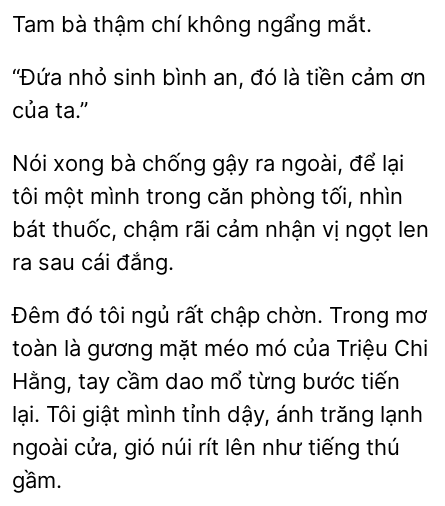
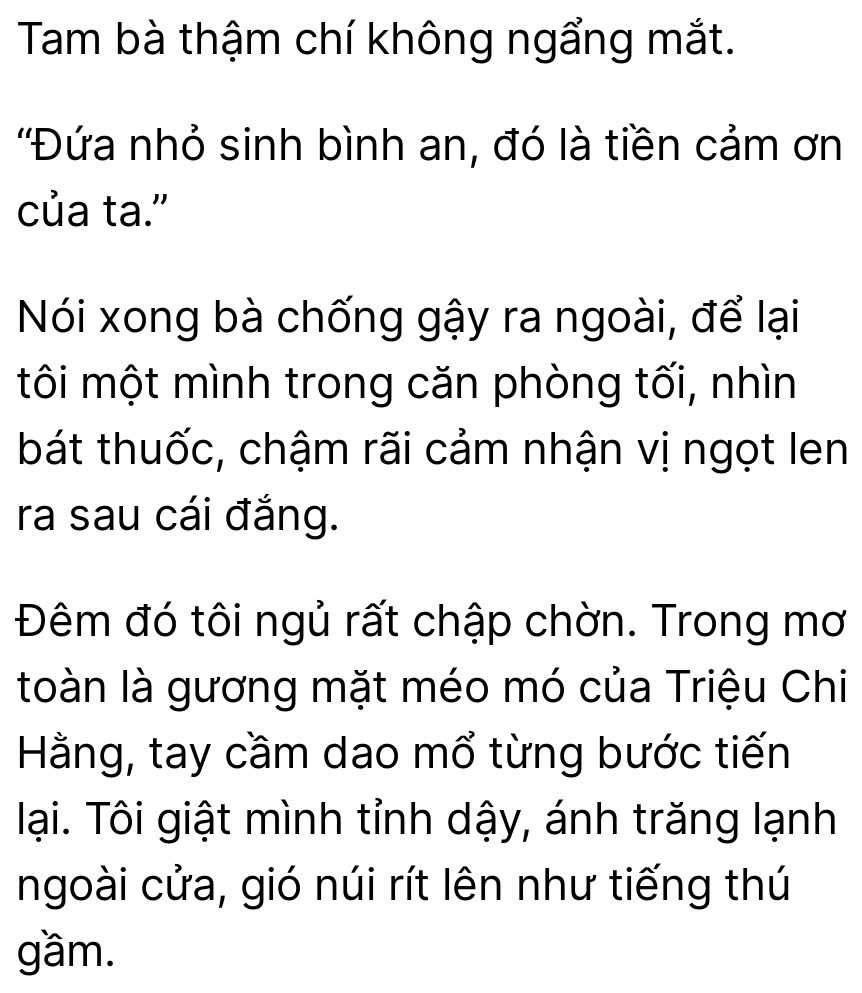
- không
- mắt.
+ không ngẩng

- “Đứa nhỏ
- bình an,
- là tiền cảm
- của ta.”
+ sinh bình an, đó là tiền cảm ơn
+ của

- Nói xong bà chống gậy ra
- để lại
- tôi một
- trong căn phòng tối, nhìn
- bát thuốc, chậm
- cảm nhận vị ngọt len
- ra sau cái đắng.
+ Nói xong bà chống
+ ra ngoài, để lại
+ tôi một mình trong
+ phòng tối, nhìn
+ bát thuốc, chậm rãi cảm nhận vị ngọt len
+ ra sau cái

- Đêm đó tôi ngủ rất chập chờn. Trong mơ
- toàn là gương mặt méo mó của
- Hằng, tay
- dao mổ từng bước tiến
- lại. Tôi giật mình tỉnh dậy, ánh trăng lạnh
+ Đêm đó tôi ngủ rất chập
+ Trong mơ
+ toàn là gương mặt méo mó của Triệu Chi
+ Hằng, tay cầm
+ mổ từng bước tiến
+ lại. Tôi giật
+ tỉnh dậy, ánh trăng lạnh
